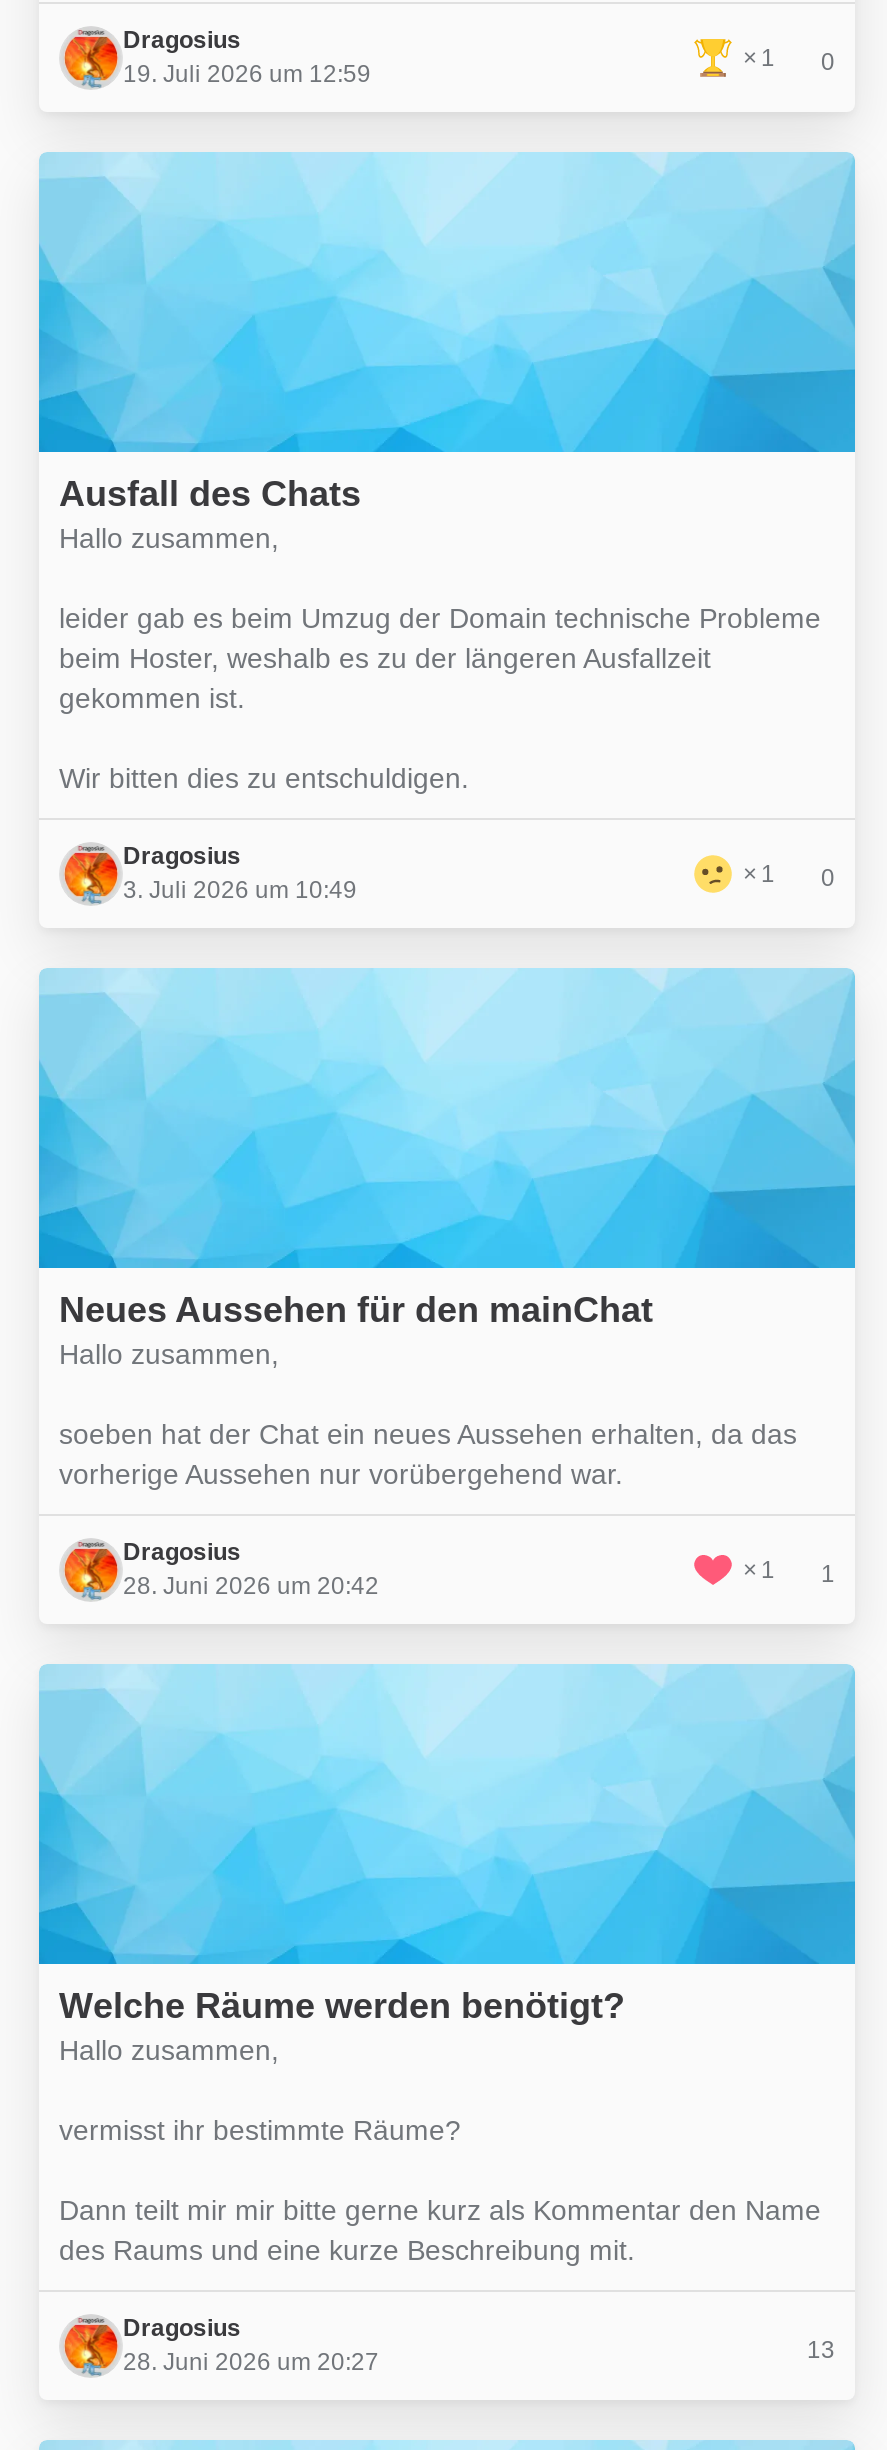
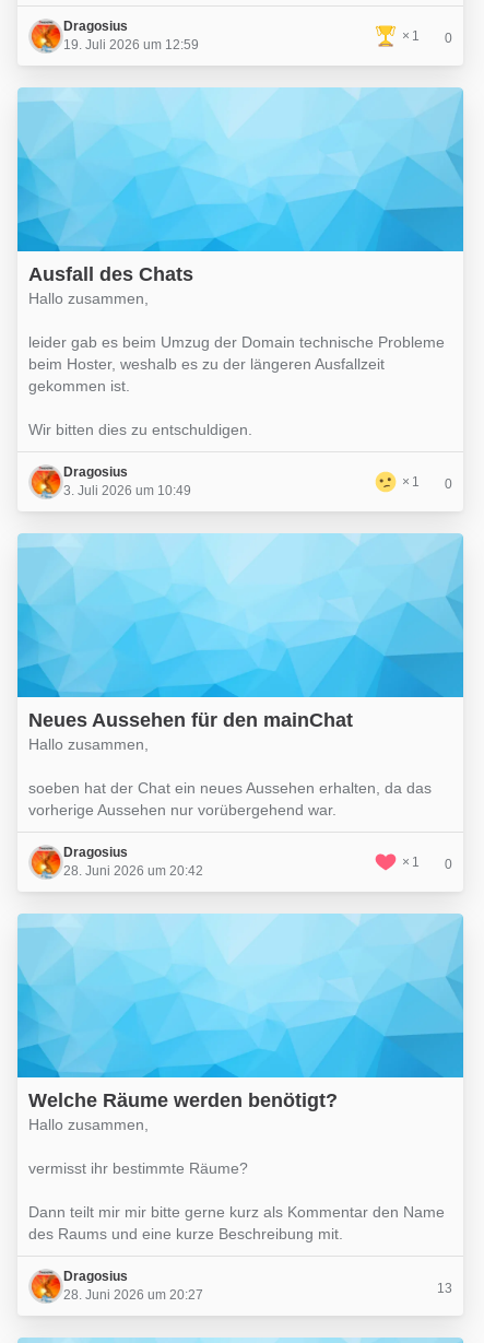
- 1 1
+ 1 0
